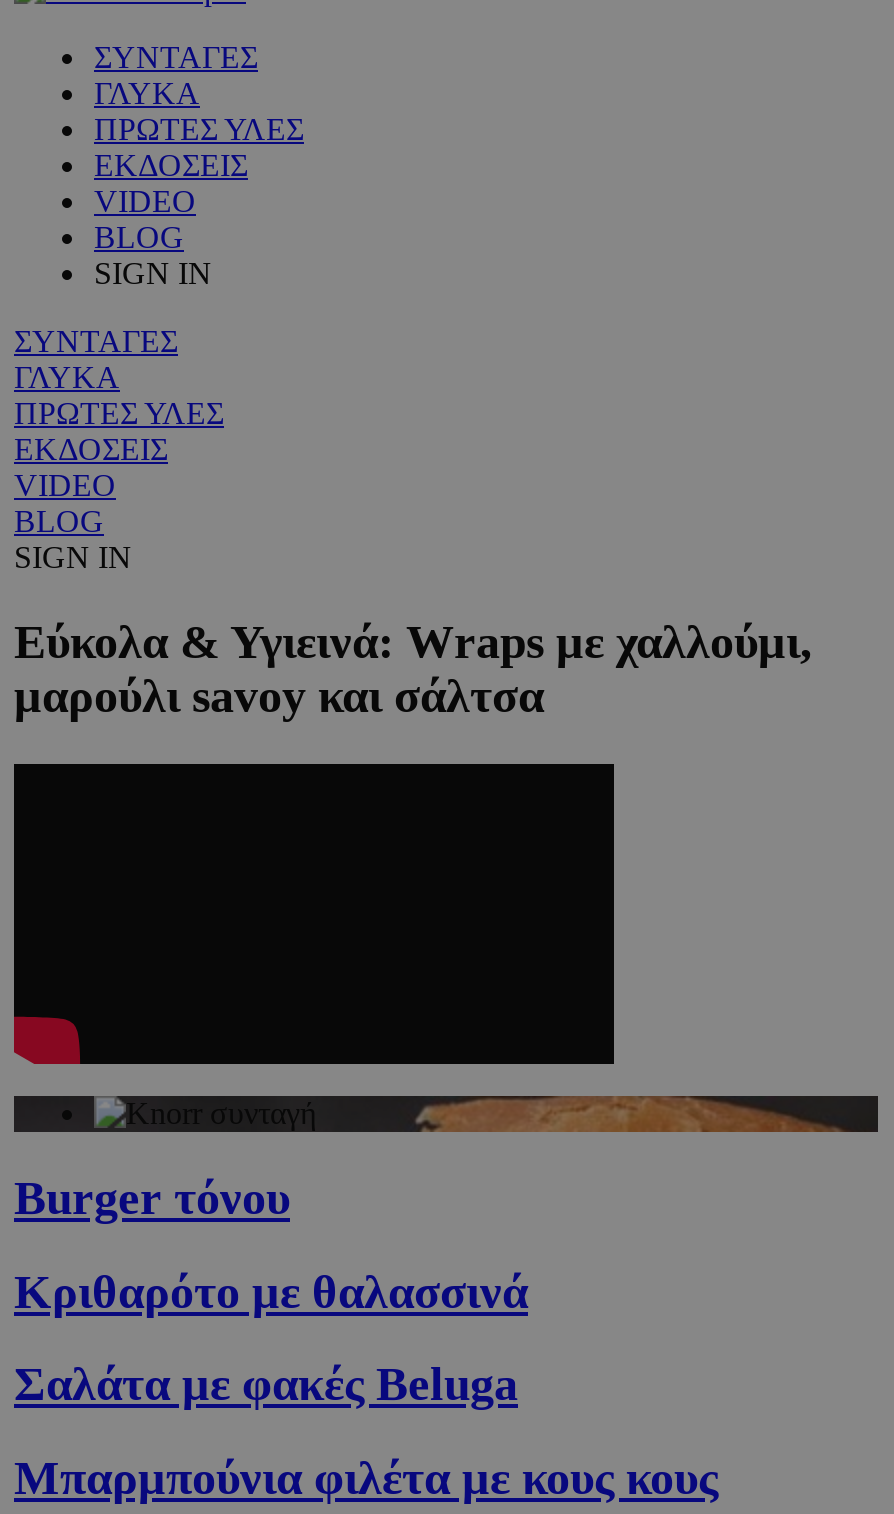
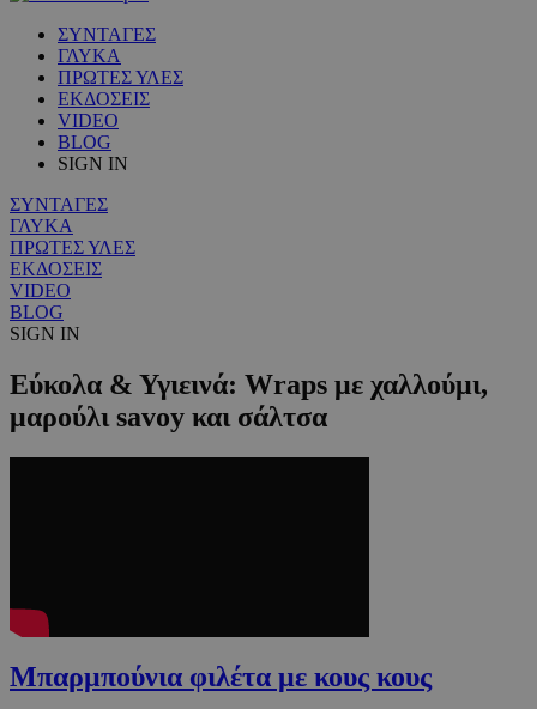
- [image]
- Burger τόνου
- Κριθαρότο με θαλασσινά
- Σαλάτα με φακές Beluga
